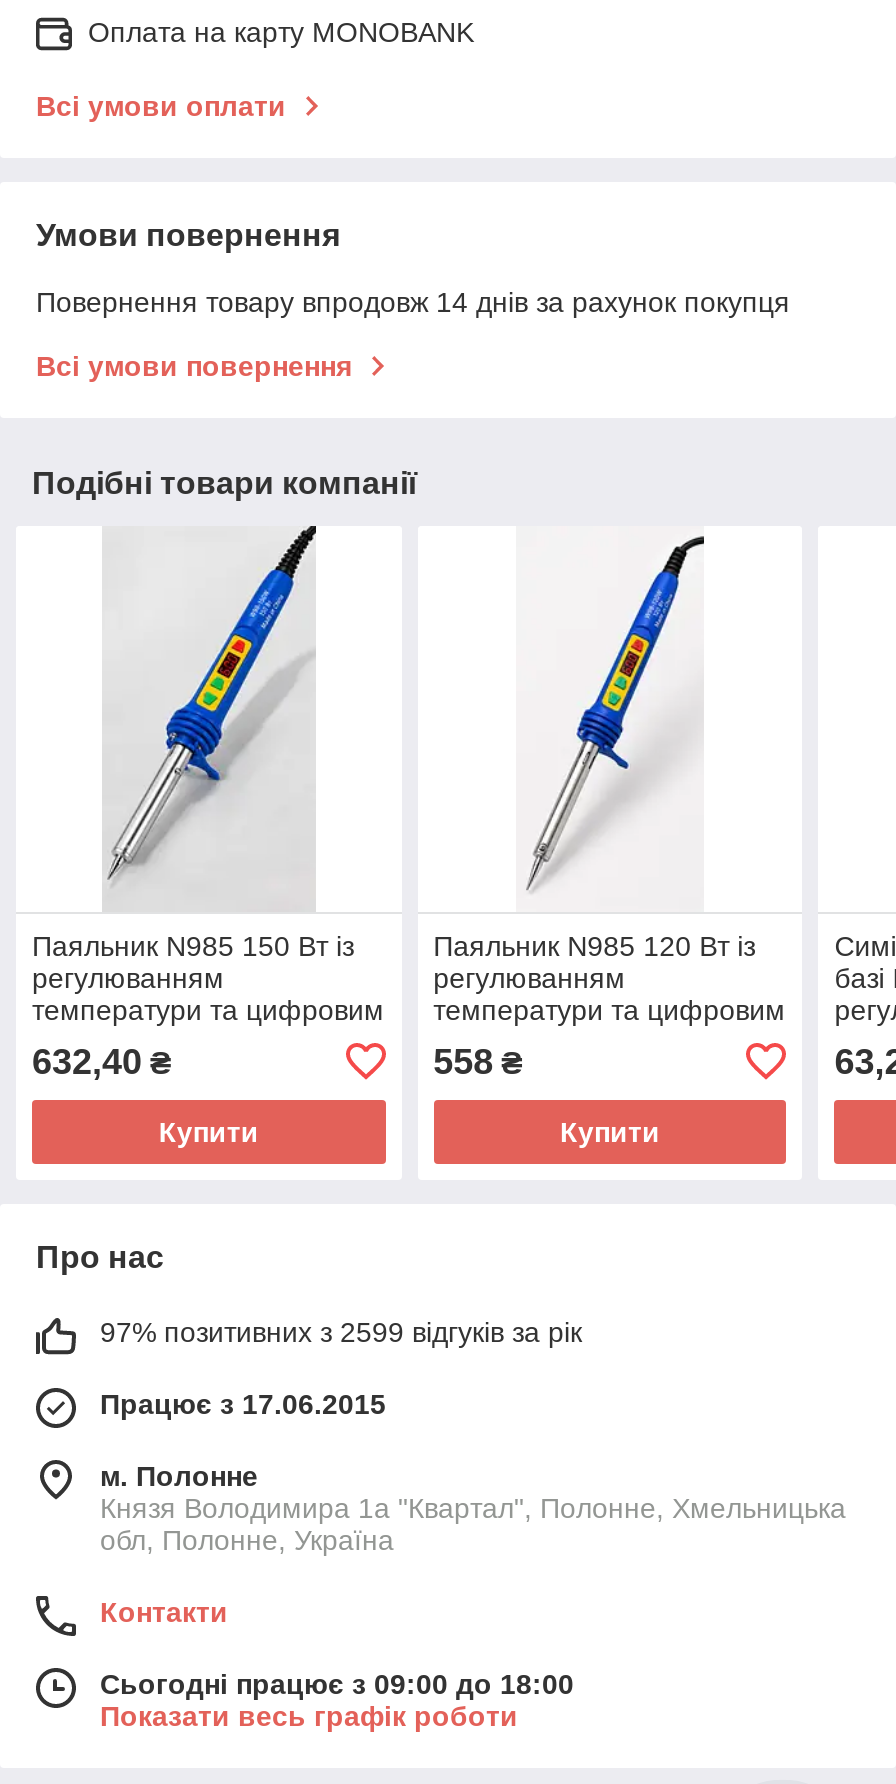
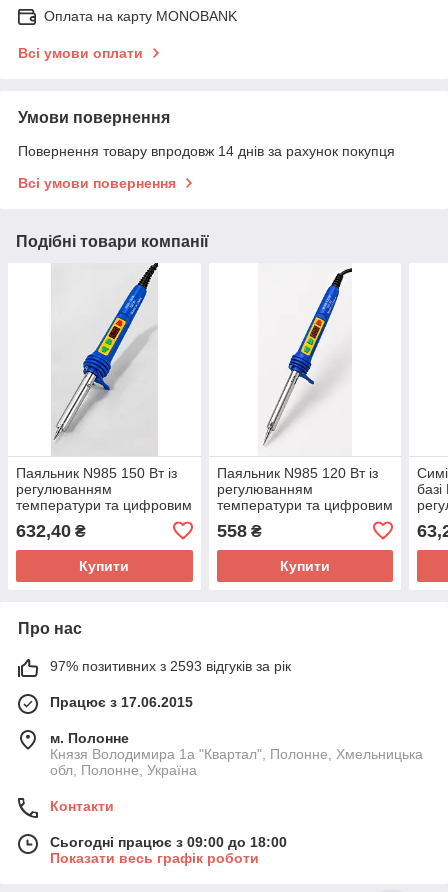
- 97% позитивних з 2599 відгуків за рік
+ 97% позитивних з 2593 відгуків за рік
